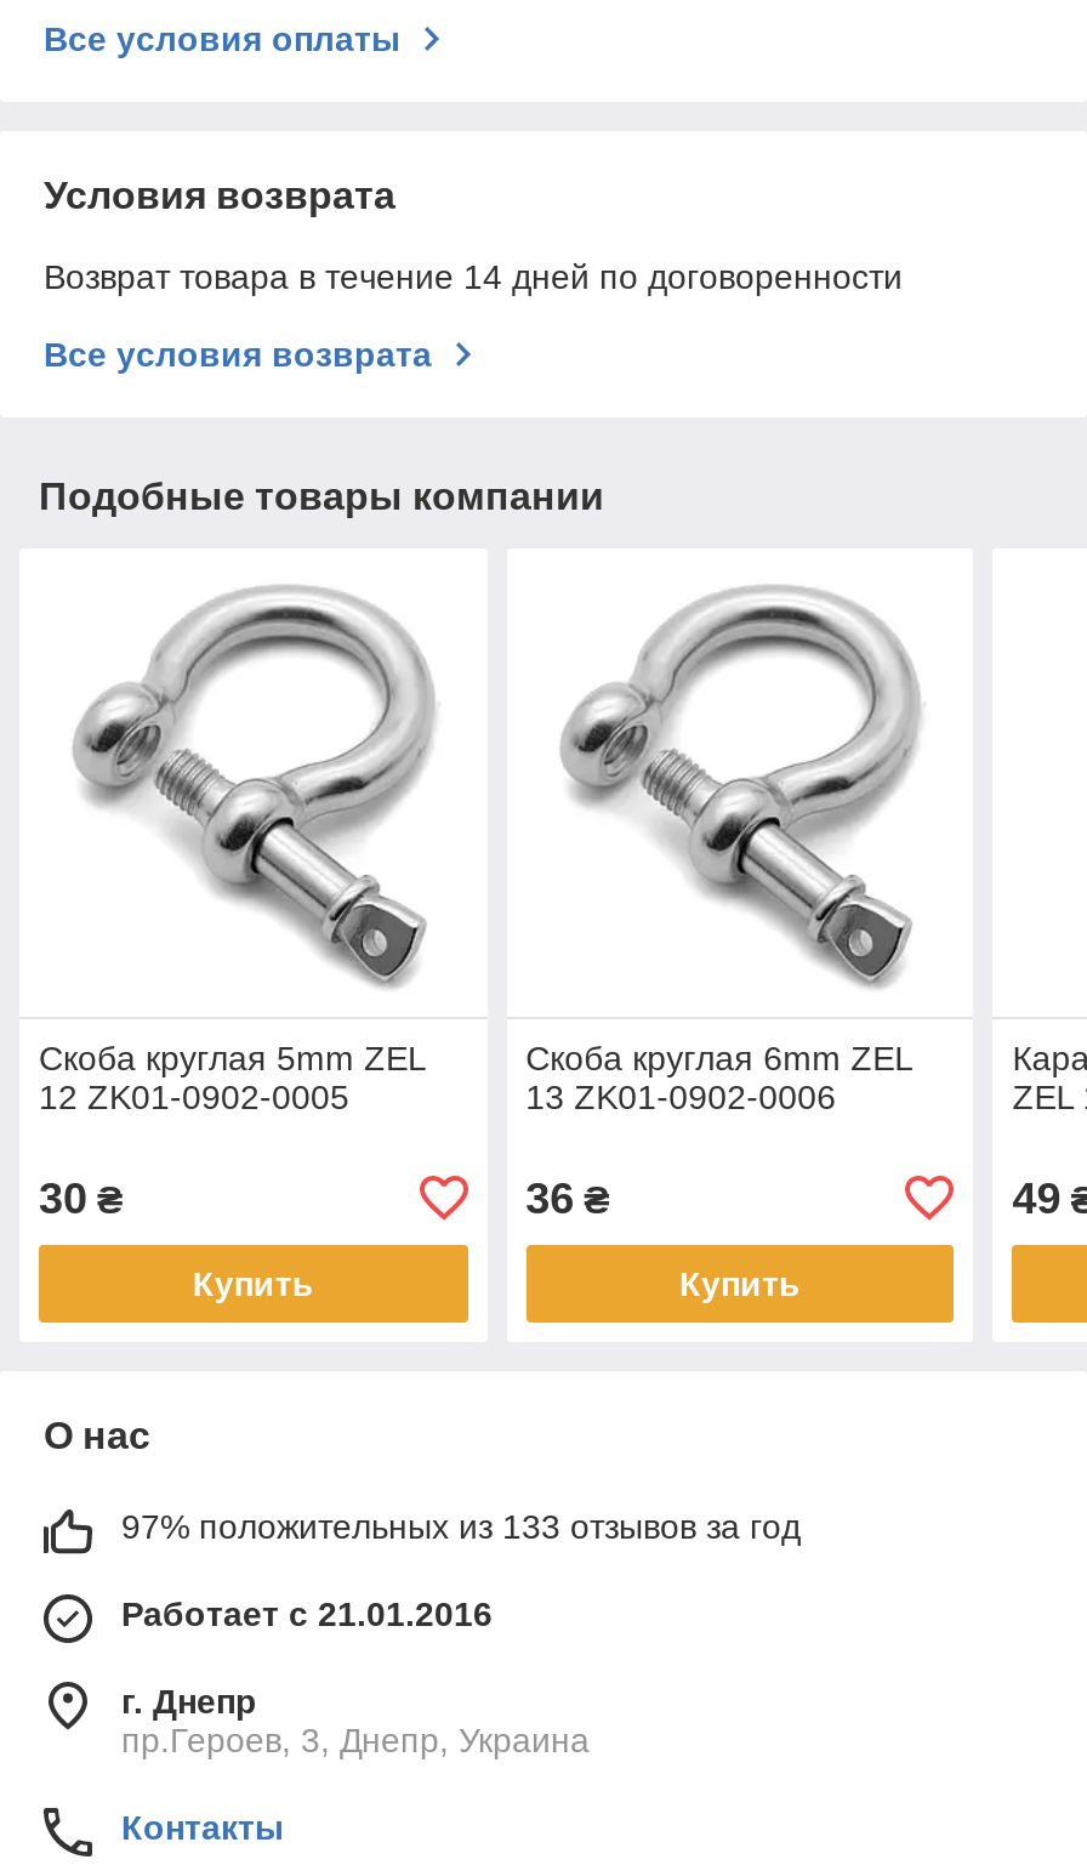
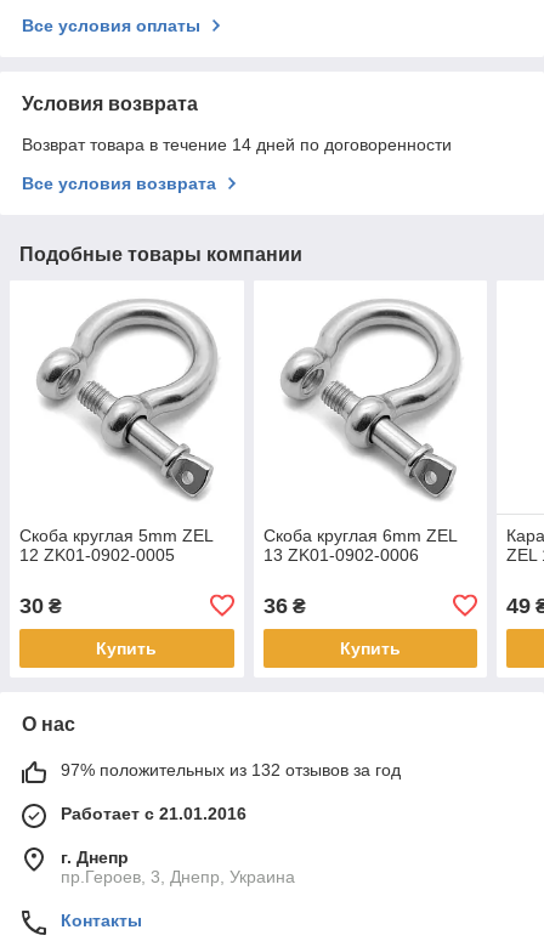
- 97% положительных из 133 отзывов за год
+ 97% положительных из 132 отзывов за год
